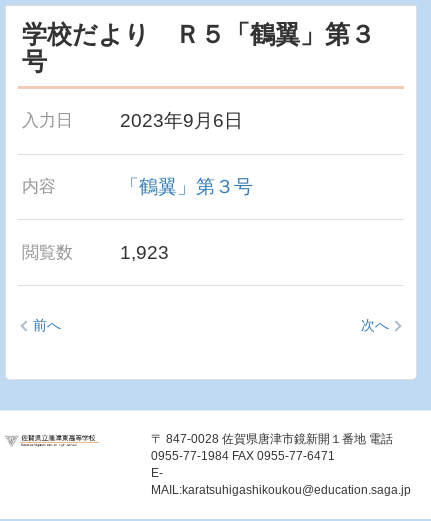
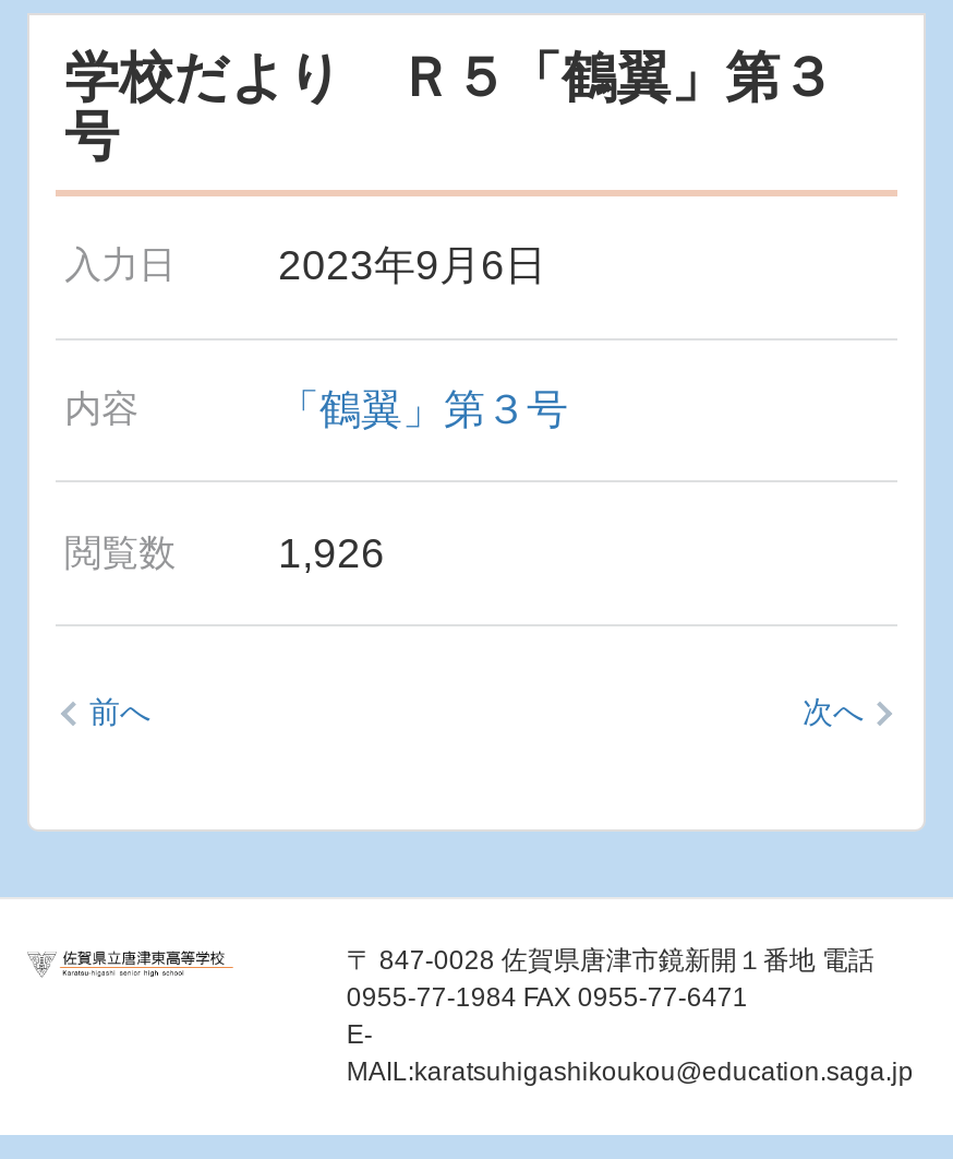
- 1,923
+ 1,926
